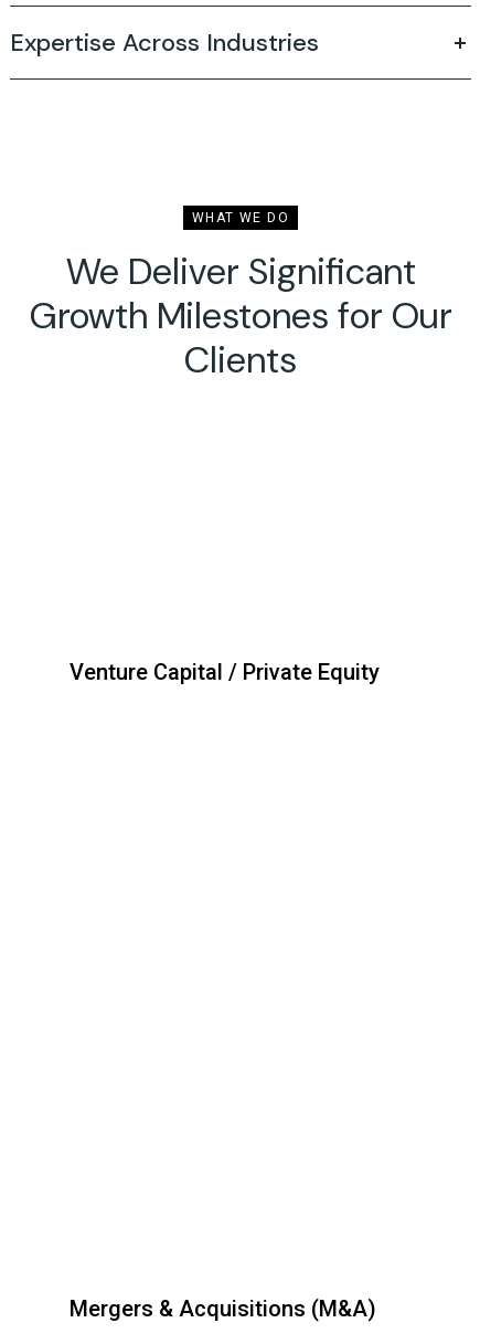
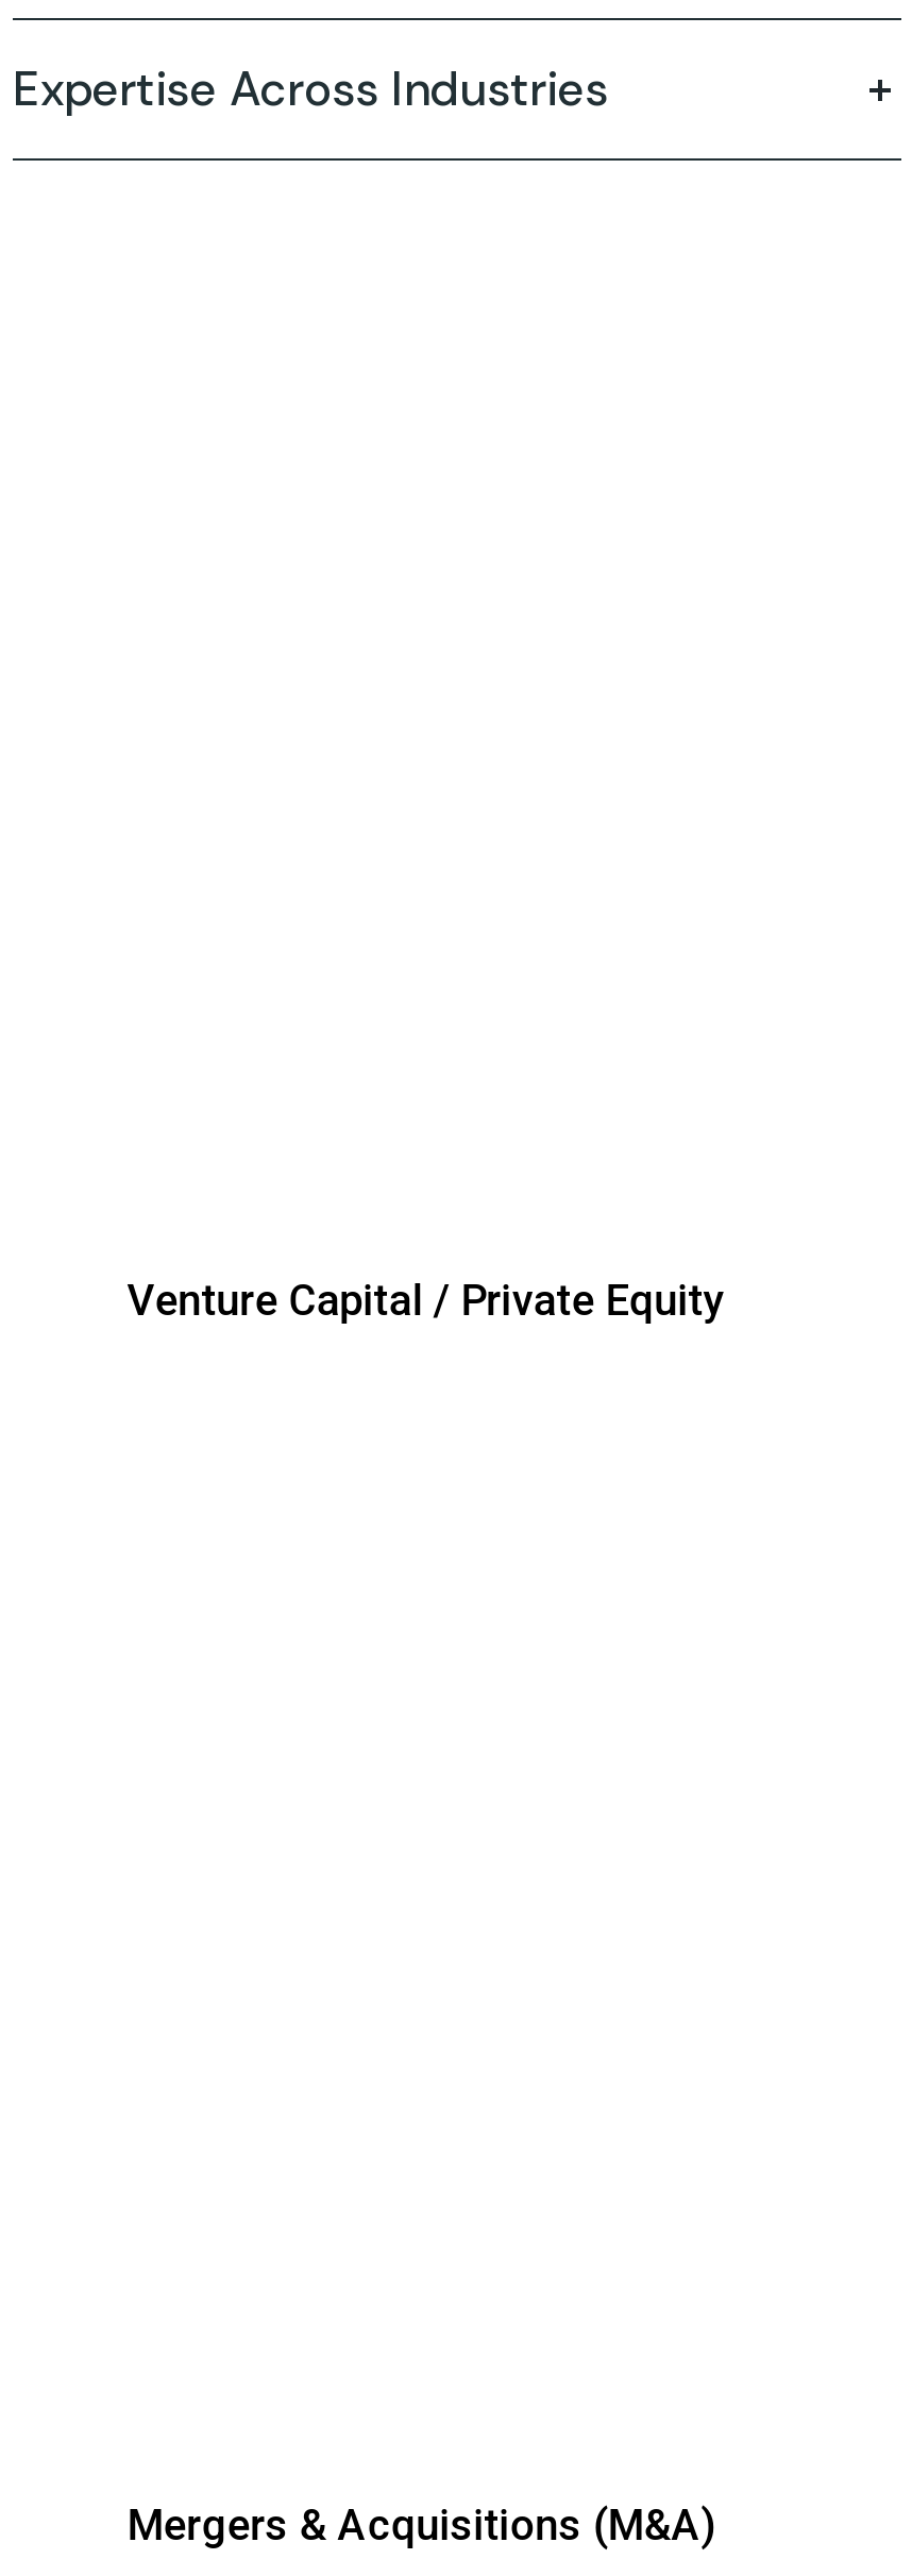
- WHAT WE DO
- We Deliver Significant
- Growth Milestones for Our
- Clients
